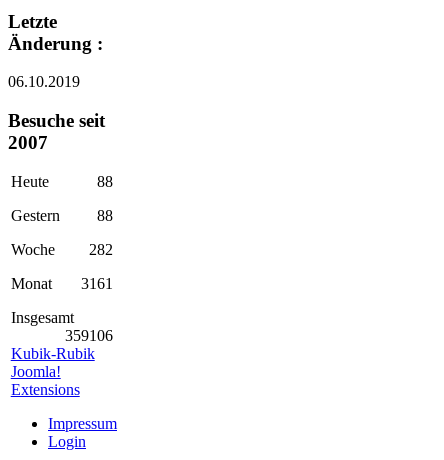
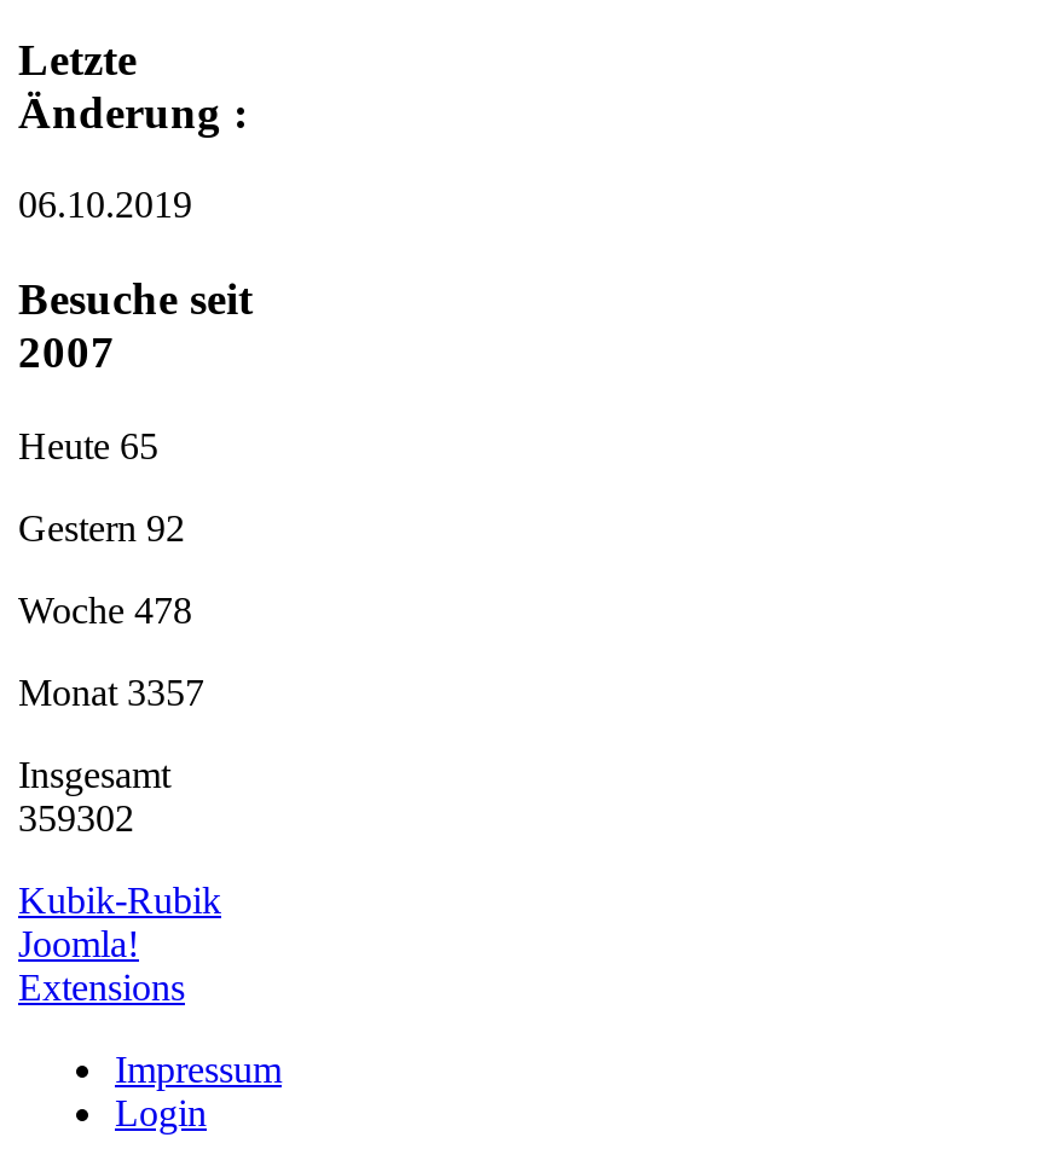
- Heute
- 88
+ Heute 65

- Gestern
- 88
+ Gestern 92

- Woche
- 282
+ Woche 478

- Monat
- 3161
+ Monat 3357

- 359106
+ 359302
